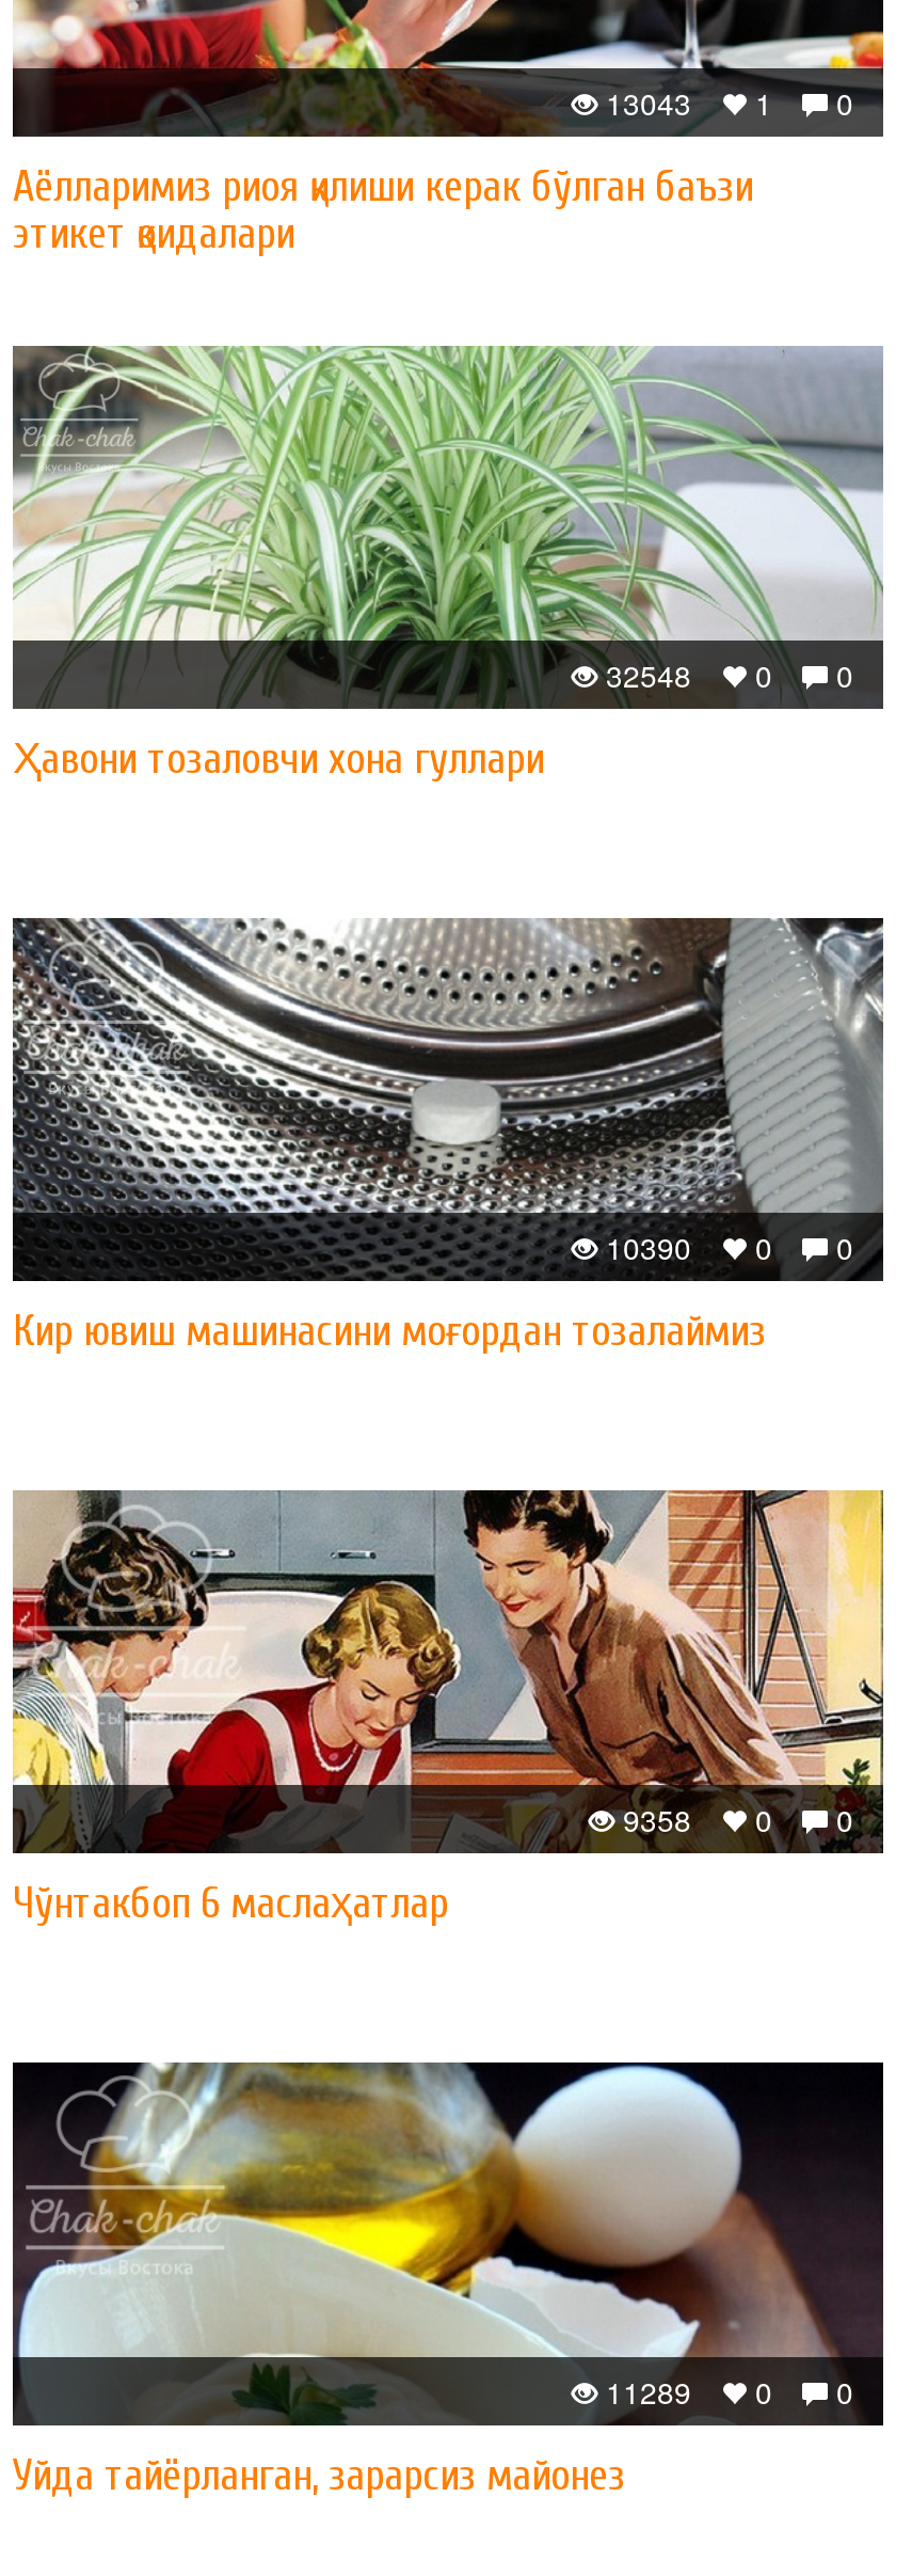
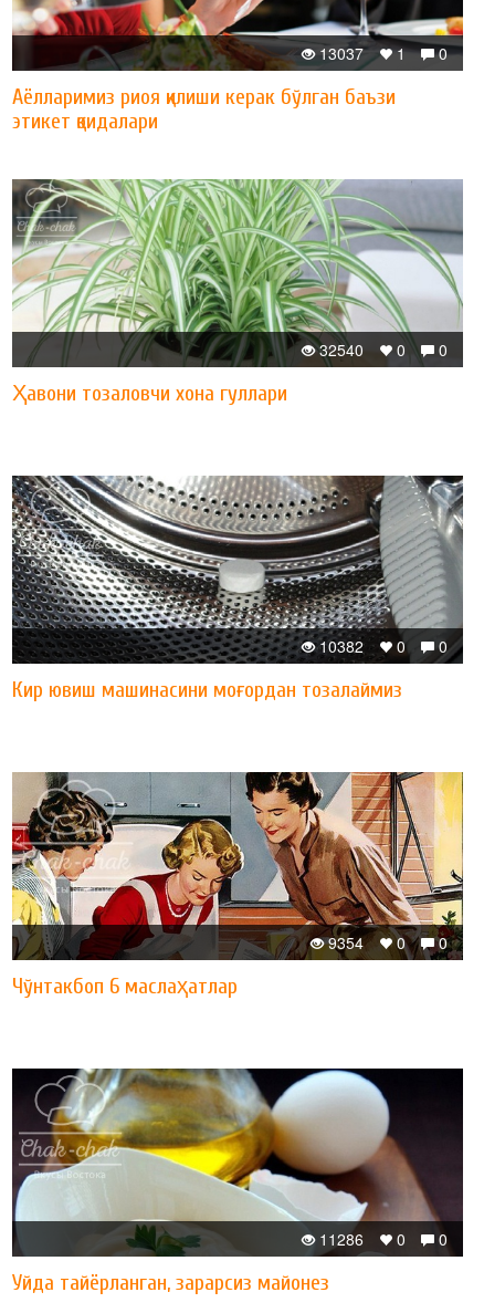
- 13043 1 0
+ 13037 1 0

- 32548 0 0
+ 32540 0 0

- 10390 0 0
+ 10382 0 0

- 9358 0 0
+ 9354 0 0

- 11289 0 0
+ 11286 0 0
